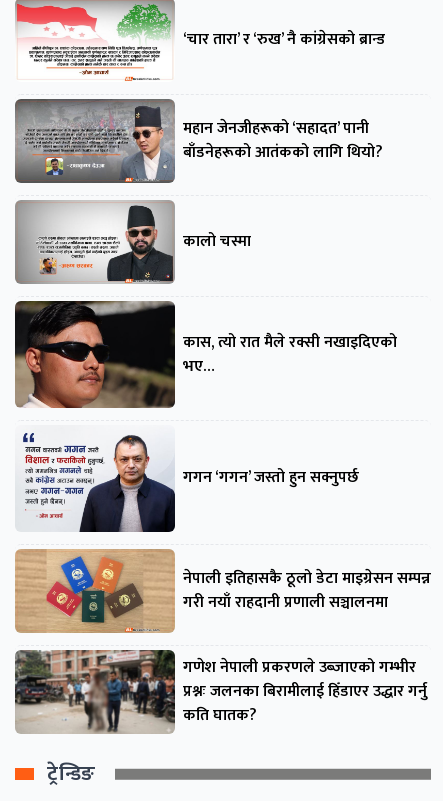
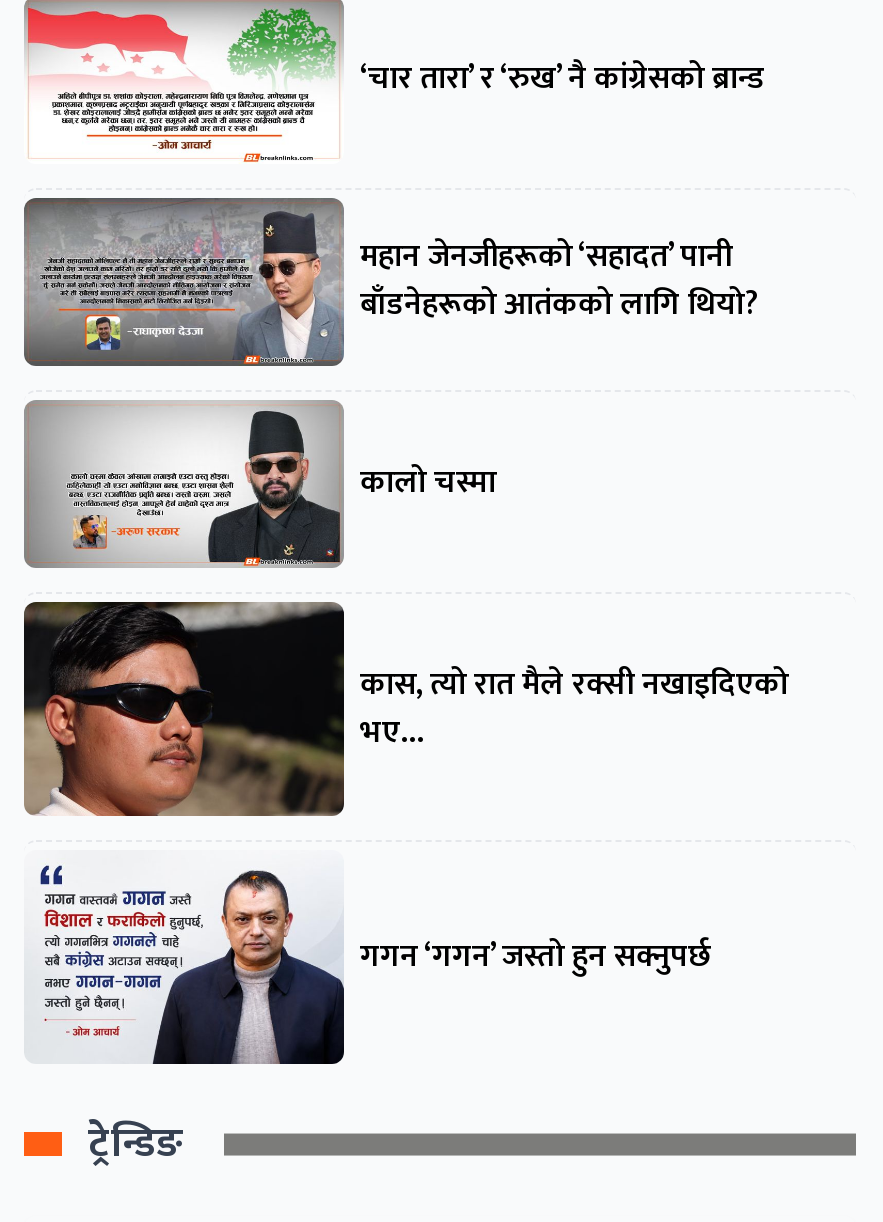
- [image]
- नेपाली इतिहासकै ठूलो डेटा माइग्रेसन सम्पन्न
- गरी नयाँ राहदानी प्रणाली सञ्चालनमा
- गणेश नेपाली प्रकरणले उब्जाएको गम्भीर
- प्रश्नः जलनका बिरामीलाई हिँडाएर उद्धार गर्नु
- कति घातक?

- [image]
